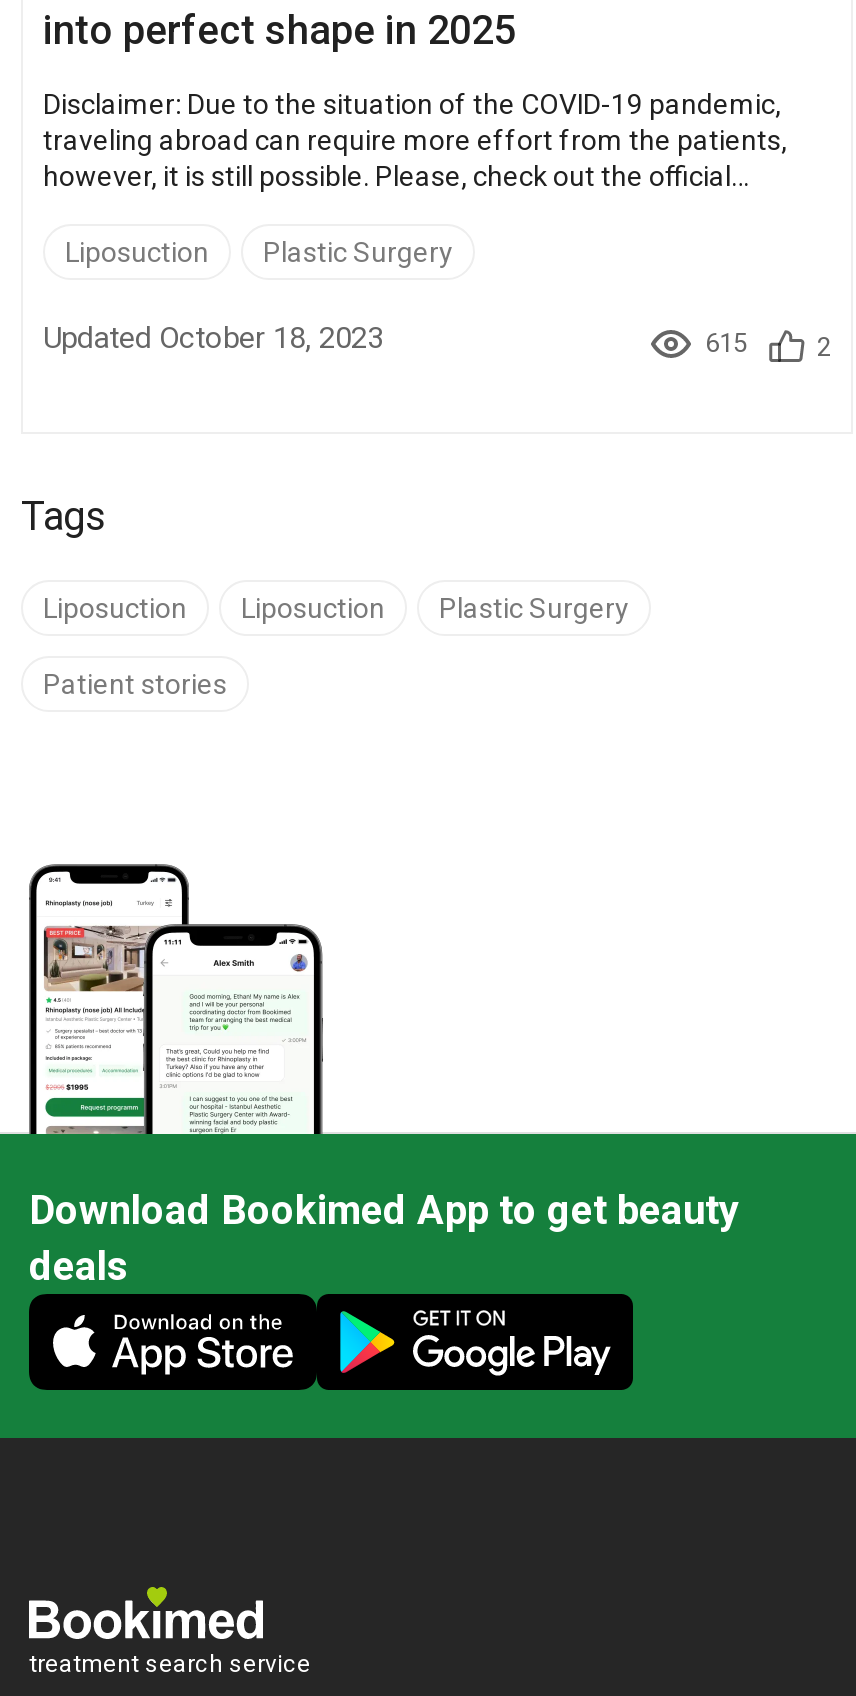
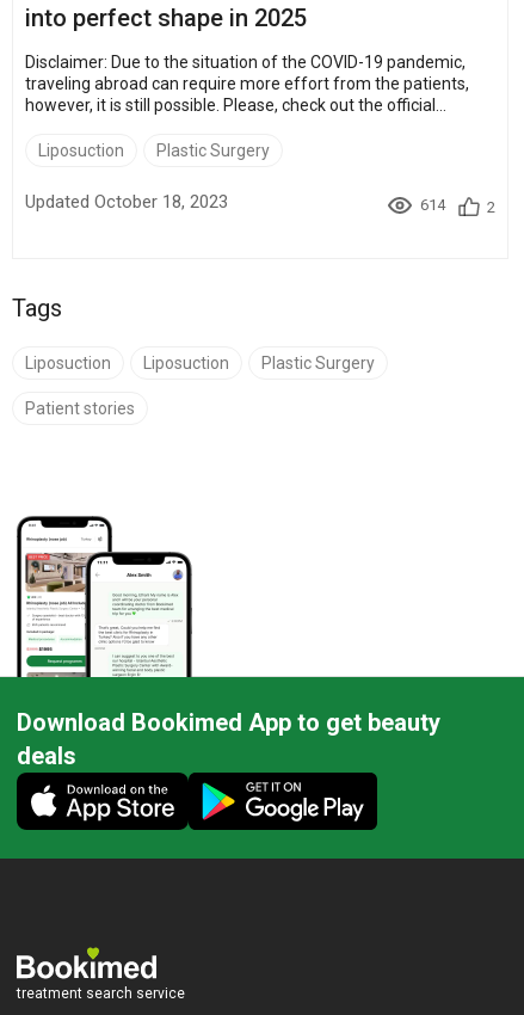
- 615
+ 614
